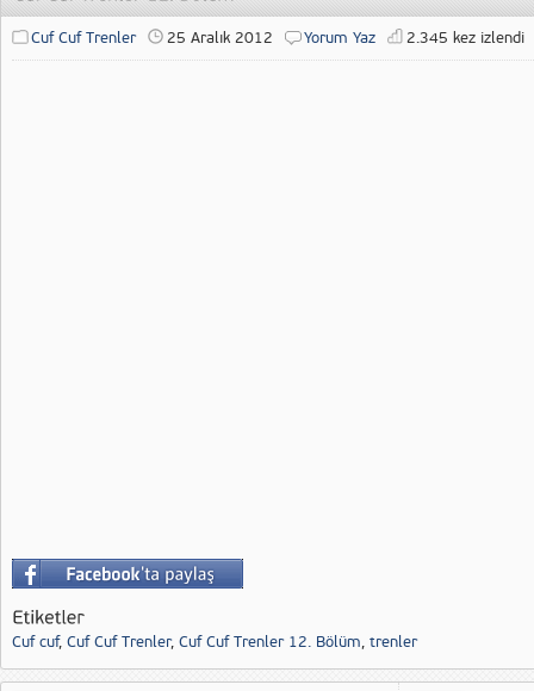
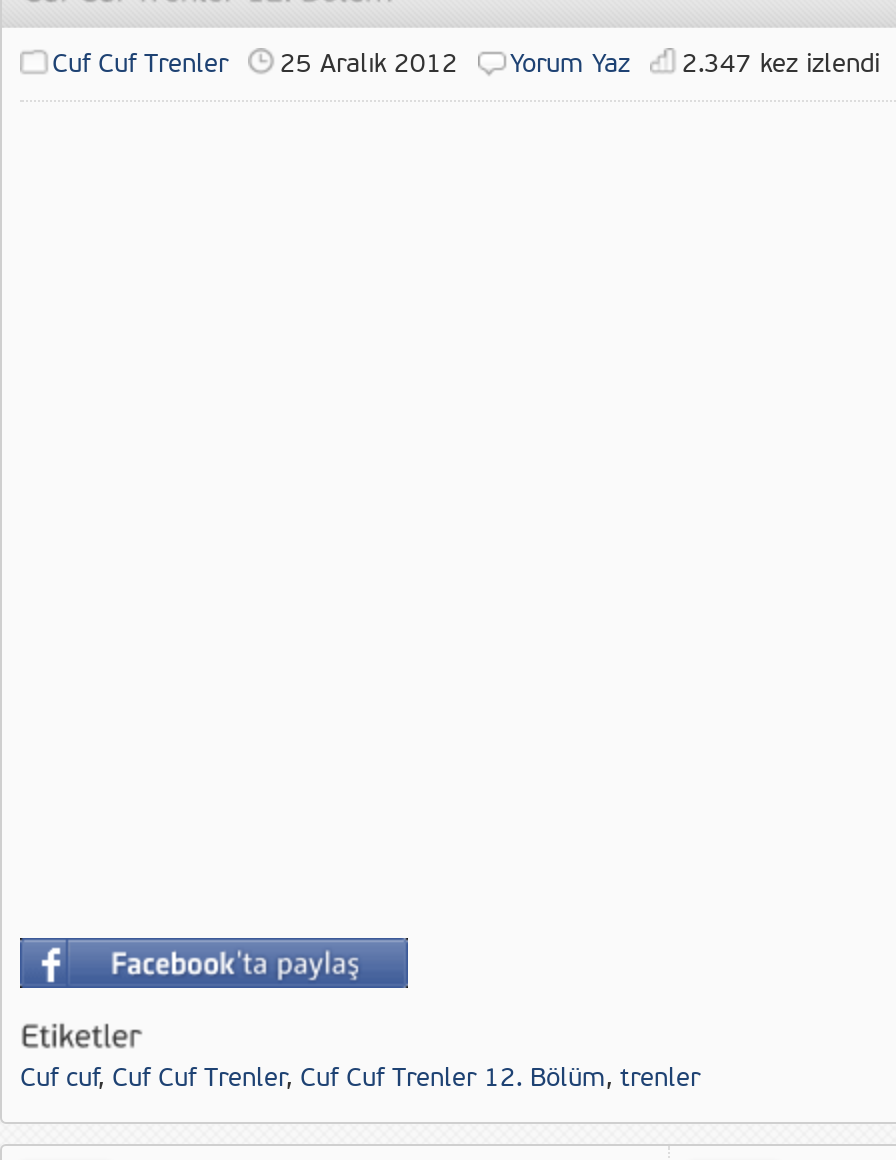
- Cuf Cuf Trenler 25 Aralık 2012 Yorum Yaz 2.345 kez izlendi
+ Cuf Cuf Trenler 25 Aralık 2012 Yorum Yaz 2.347 kez izlendi
